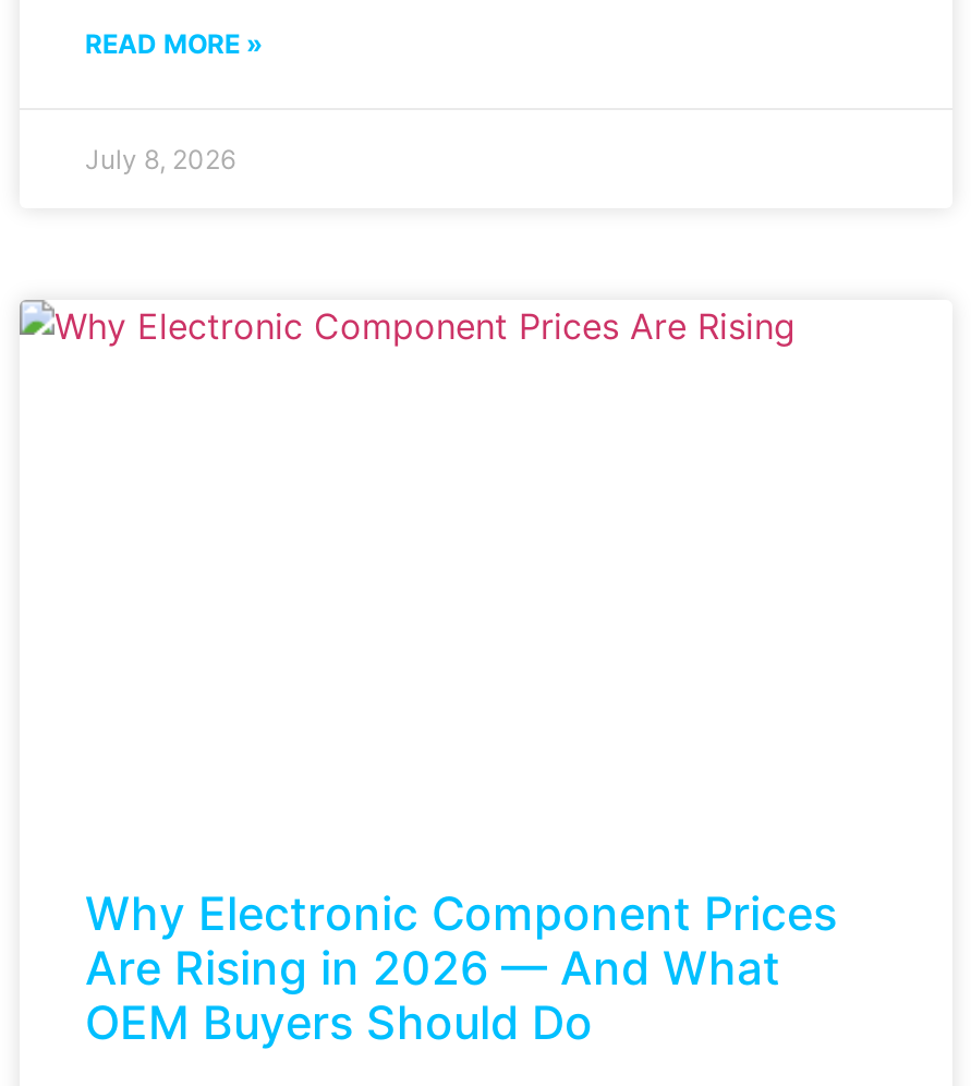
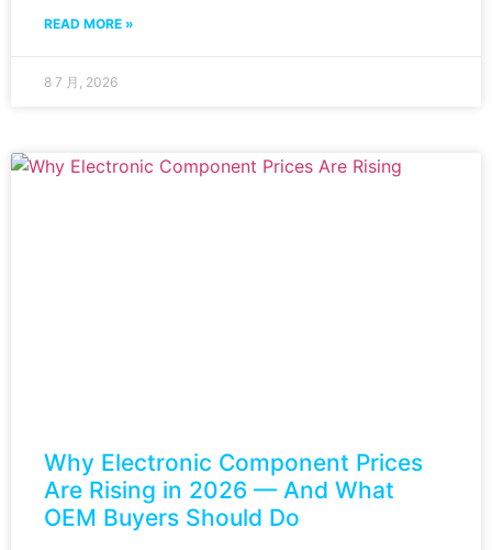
- July 8, 2026
+ 8 7 月, 2026
